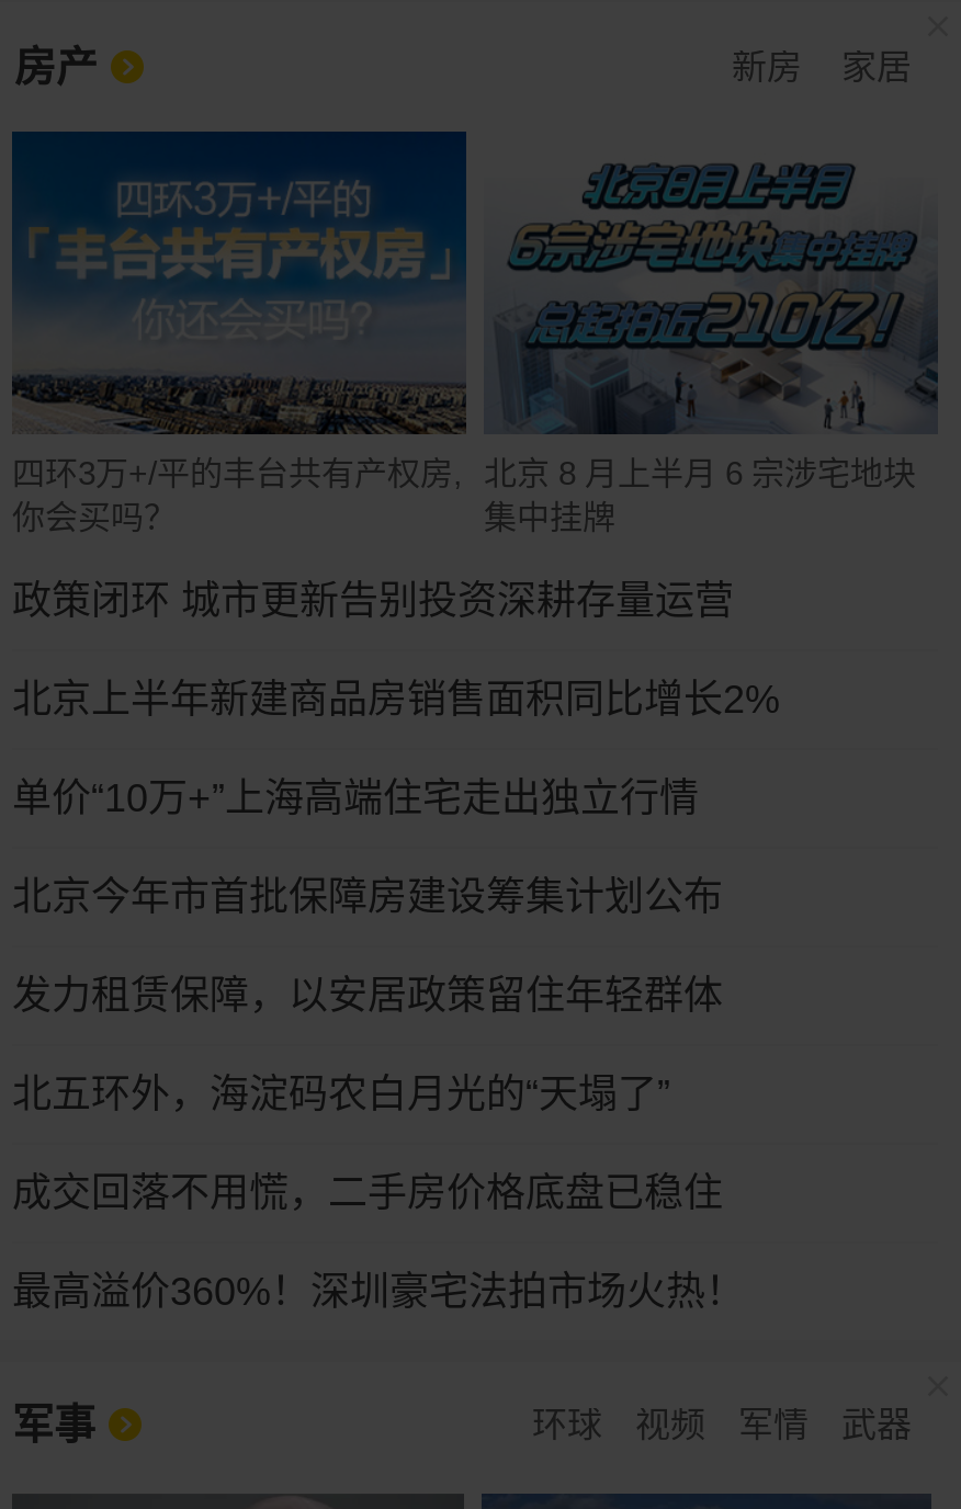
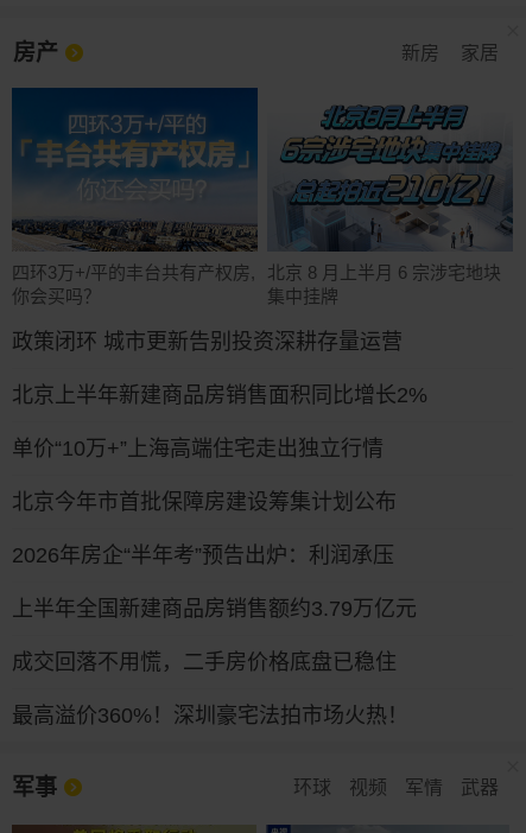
- 发力租赁保障，以安居政策留住年轻群体
+ 2026年房企“半年考”预告出炉：利润承压

- 北五环外，海淀码农白月光的“天塌了”
+ 上半年全国新建商品房销售额约3.79万亿元
